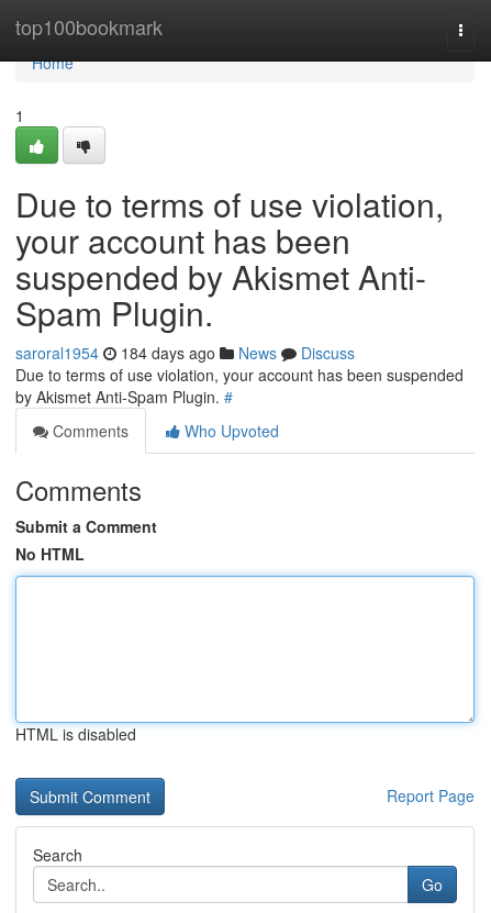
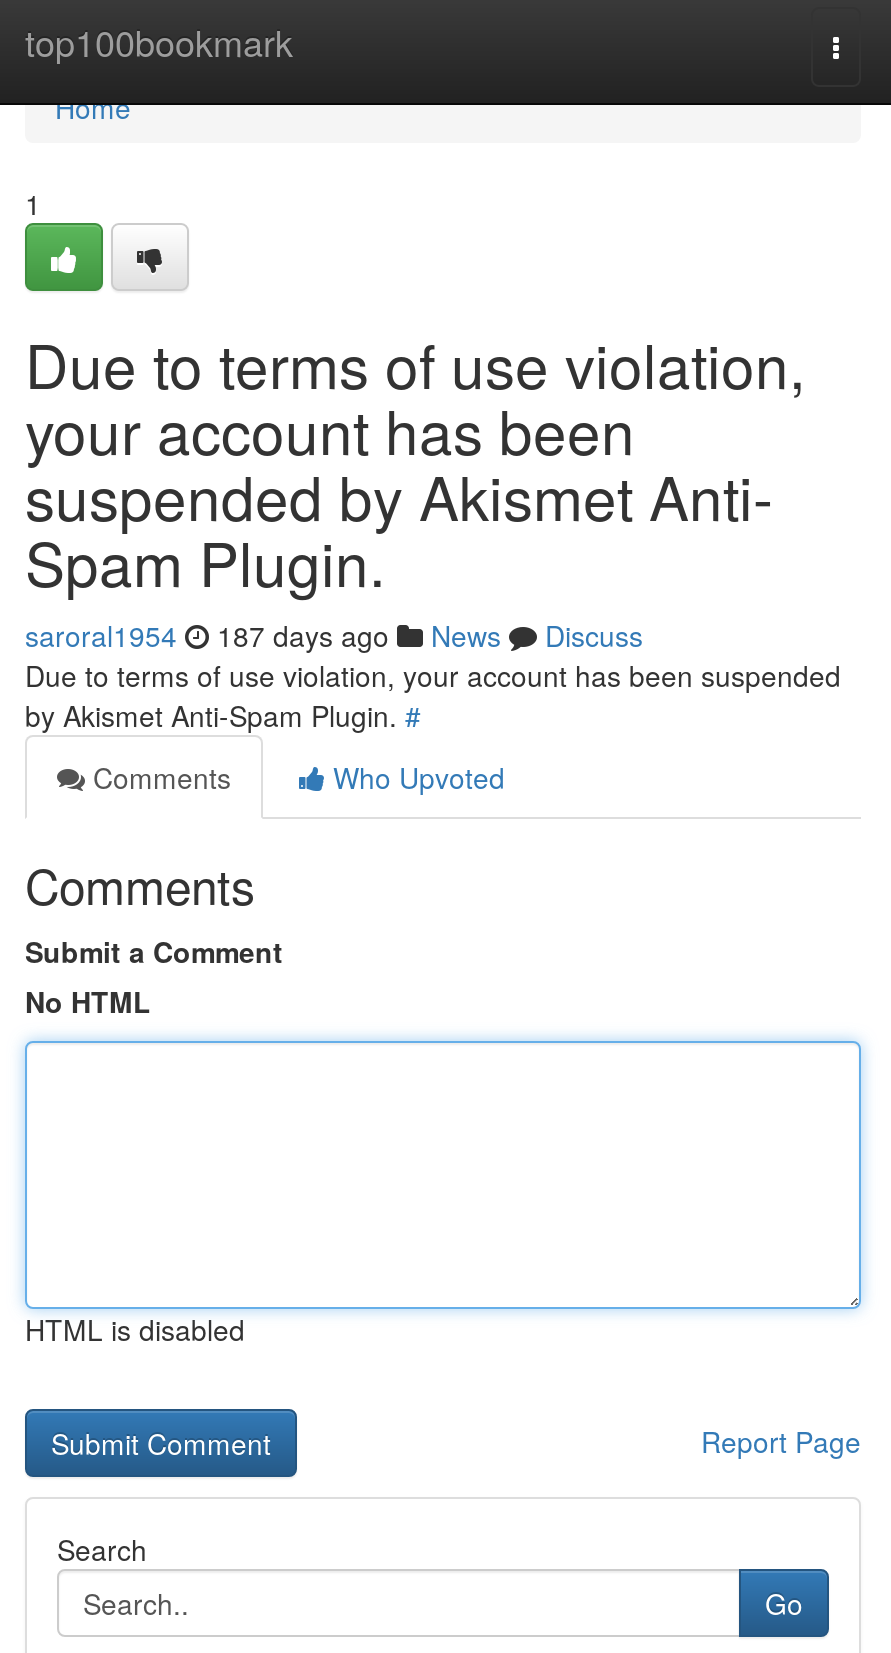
- saroral1954 184 days ago News Discuss
+ saroral1954 187 days ago News Discuss
